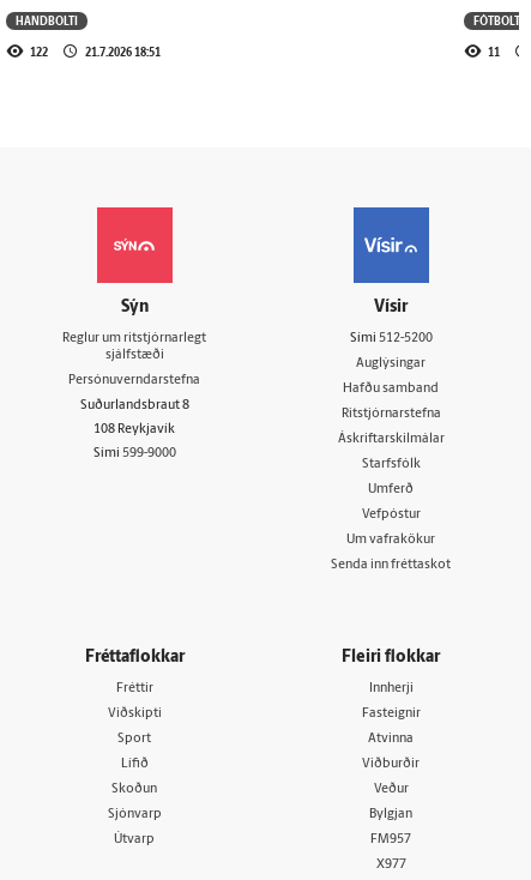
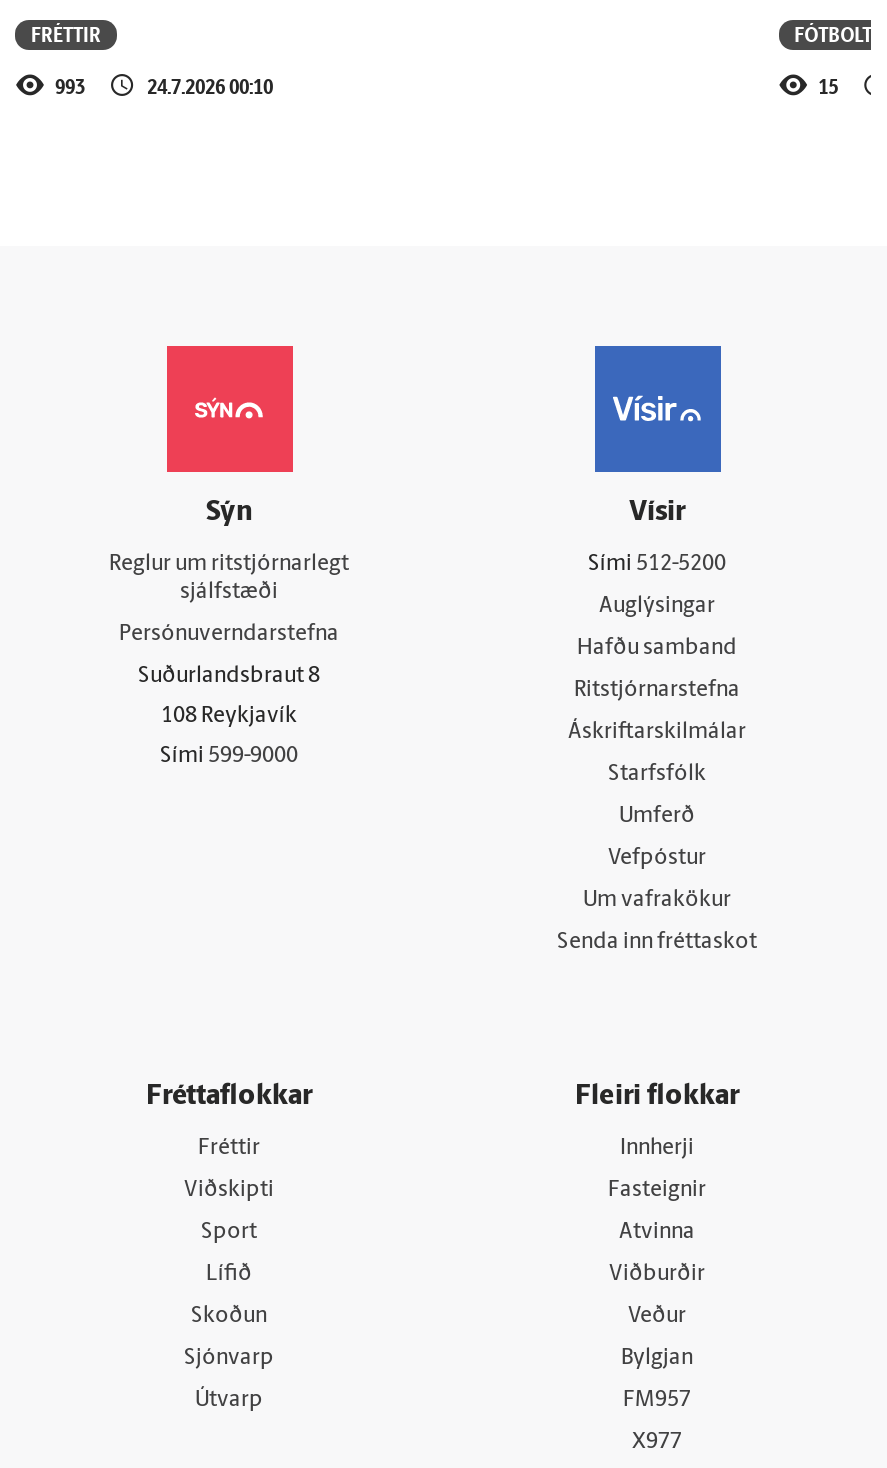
- HANDBOLTI
+ FRÉTTIR

- 122
- 21.7.2026 18:51
+ 993
+ 24.7.2026 00:10

- 11
+ 15
